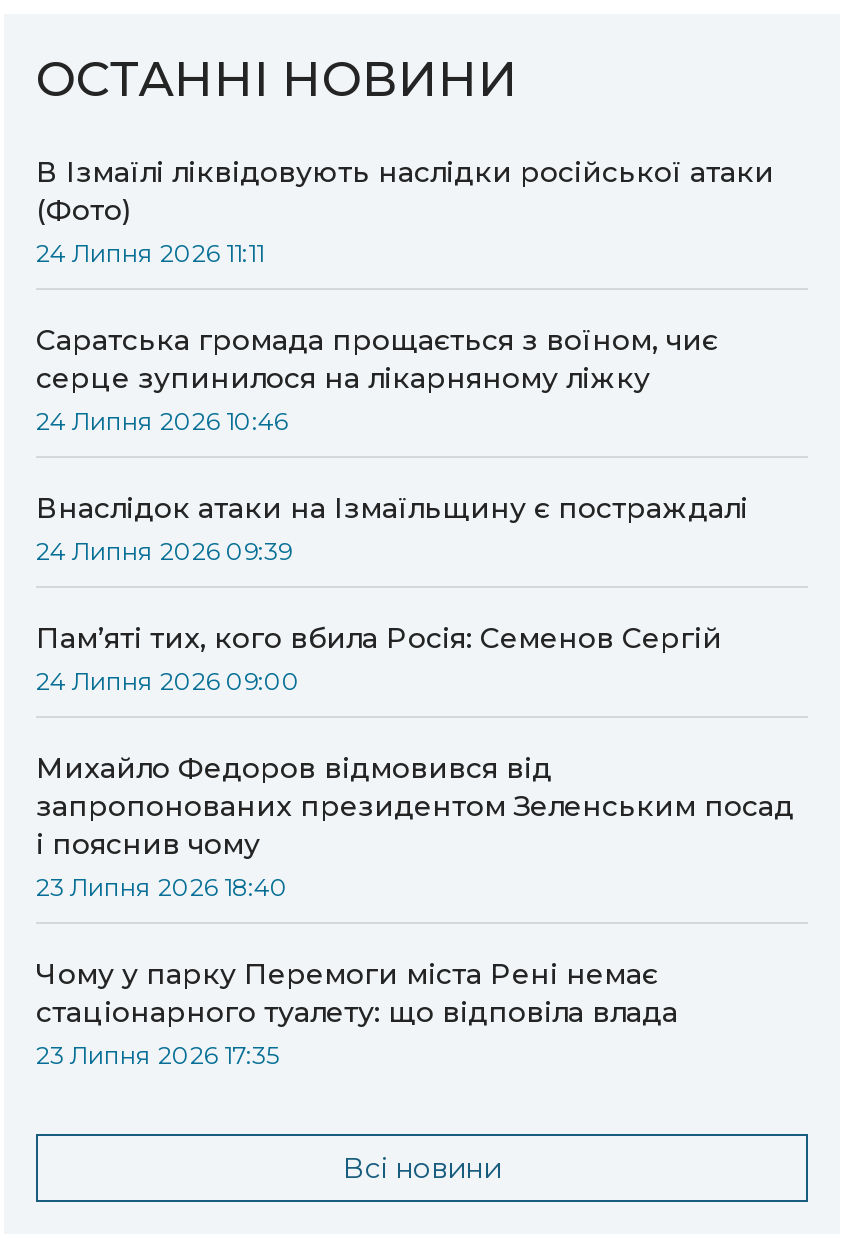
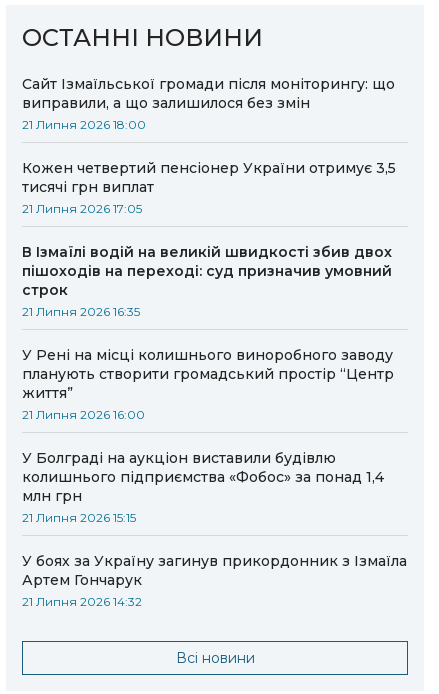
- В Ізмаїлі ліквідовують наслідки російської атаки
- (Фото)
- 24 Липня 2026 11:11
+ Сайт Ізмаїльської громади після моніторингу: що
+ виправили, а що залишилося без змін
+ 21 Липня 2026 18:00

- Саратська громада прощається з воїном, чиє
- серце зупинилося на лікарняному ліжку
- 24 Липня 2026 10:46
+ Кожен четвертий пенсіонер України отримує 3,5
+ тисячі грн виплат
+ 21 Липня 2026 17:05

- Внаслідок атаки на Ізмаїльщину є постраждалі
- 24 Липня 2026 09:39
+ В Ізмаїлі водій на великій швидкості збив двох
+ пішоходів на переході: суд призначив умовний
+ строк
+ 21 Липня 2026 16:35

- Памʼяті тих, кого вбила Росія: Семенов Сергій
- 24 Липня 2026 09:00
+ У Рені на місці колишнього виноробного заводу
+ планують створити громадський простір “Центр
+ життя”
+ 21 Липня 2026 16:00

- Михайло Федоров відмовився від
- запропонованих президентом Зеленським посад
- і пояснив чому
- 23 Липня 2026 18:40
+ У Болграді на аукціон виставили будівлю
+ колишнього підприємства «Фобос» за понад 1,4
+ млн грн
+ 21 Липня 2026 15:15

- Чому у парку Перемоги міста Рені немає
- стаціонарного туалету: що відповіла влада
- 23 Липня 2026 17:35
+ У боях за Україну загинув прикордонник з Ізмаїла
+ Артем Гончарук
+ 21 Липня 2026 14:32
